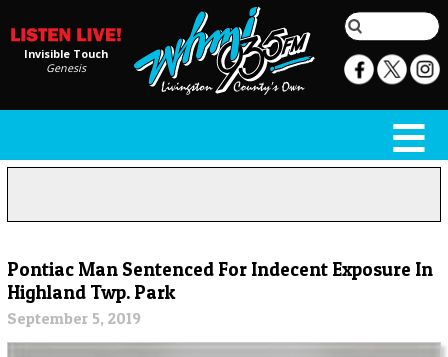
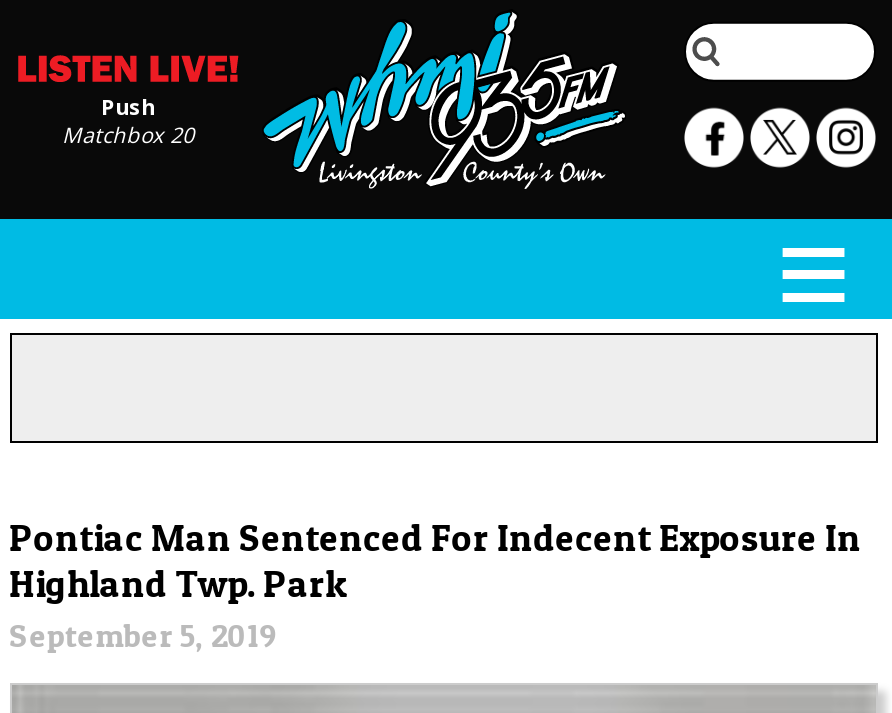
- Invisible Touch
- Genesis
+ Push
+ Matchbox 20
